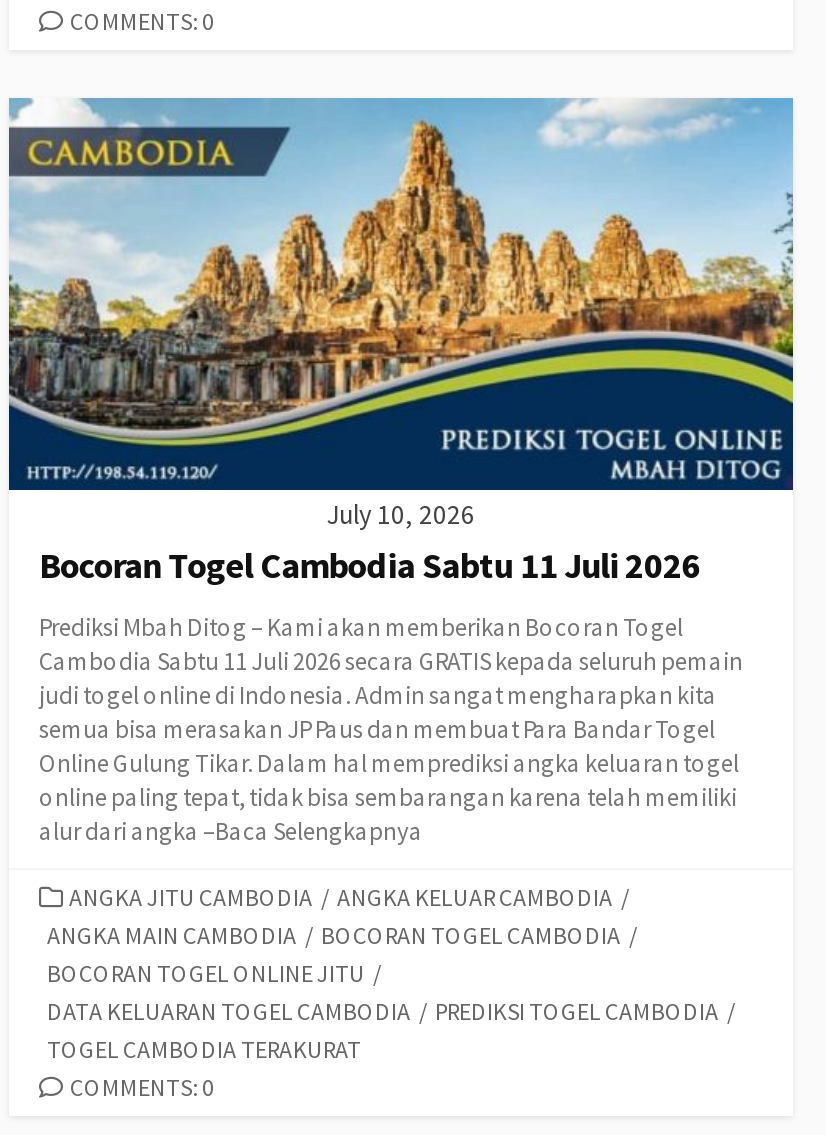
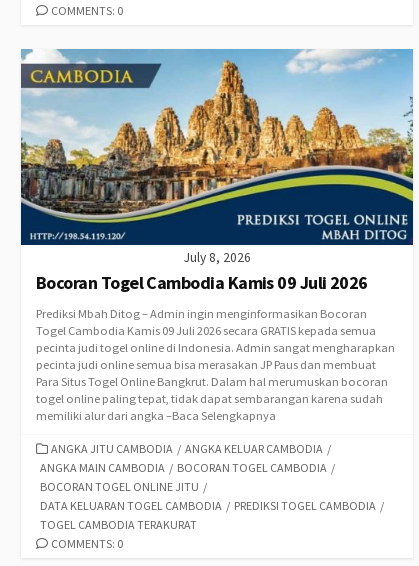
- July 10, 2026
- Bocoran Togel Cambodia Sabtu 11 Juli 2026
+ July 8, 2026
+ Bocoran Togel Cambodia Kamis 09 Juli 2026

- Prediksi Mbah Ditog – Kami akan memberikan Bocoran Togel
- Cambodia Sabtu 11 Juli 2026 secara GRATIS kepada seluruh pemain
- judi togel online di Indonesia. Admin sangat mengharapkan kita
- semua bisa merasakan JP Paus dan membuat Para Bandar Togel
- Online Gulung Tikar. Dalam hal memprediksi angka keluaran togel
- online paling tepat, tidak bisa sembarangan karena telah memiliki
- alur dari angka –Baca Selengkapnya
+ Prediksi Mbah Ditog – Admin ingin menginformasikan Bocoran
+ Togel Cambodia Kamis 09 Juli 2026 secara GRATIS kepada semua
+ pecinta judi togel online di Indonesia. Admin sangat mengharapkan
+ pecinta judi online semua bisa merasakan JP Paus dan membuat
+ Para Situs Togel Online Bangkrut. Dalam hal merumuskan bocoran
+ togel online paling tepat, tidak dapat sembarangan karena sudah
+ memiliki alur dari angka –Baca Selengkapnya
